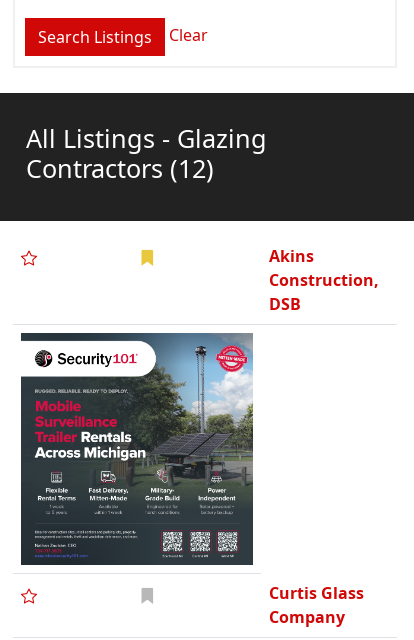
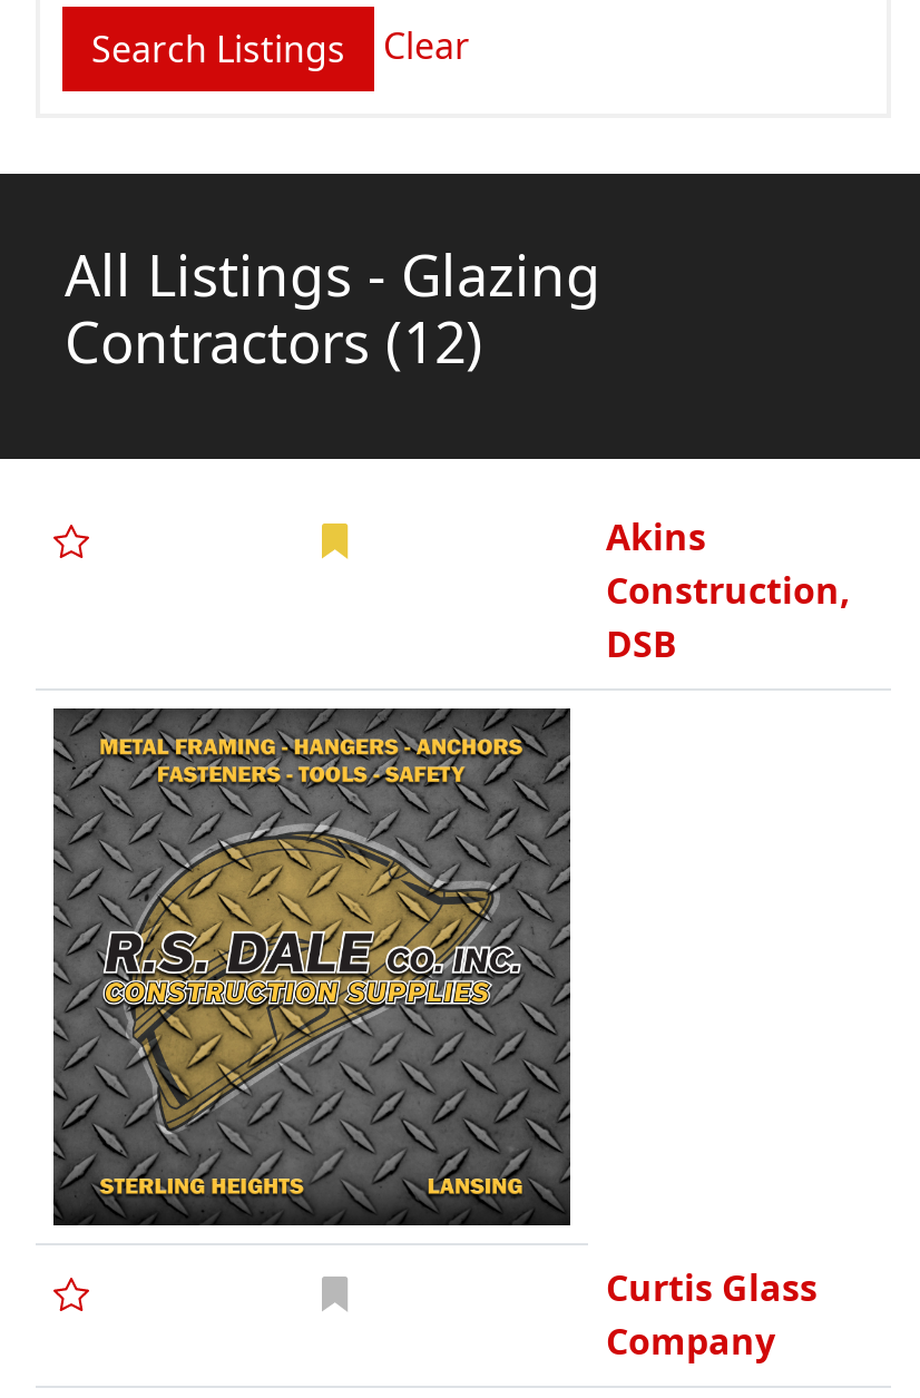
- [image]
+ [image]
